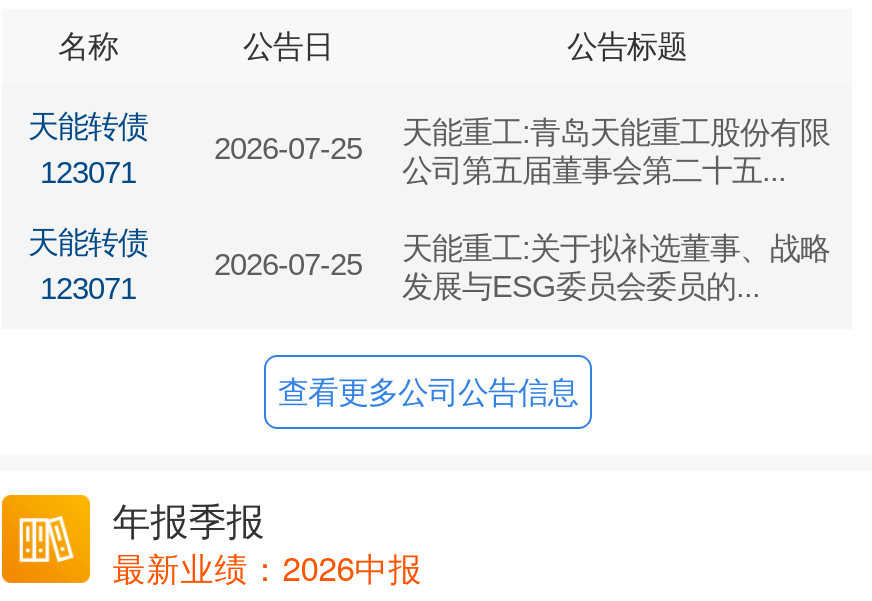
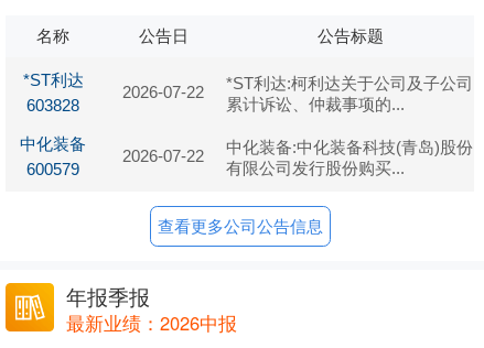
- 天能转债
- 123071
+ *ST利达
+ 603828

- 2026-07-25
- 天能重工:青岛天能重工股份有限
- 公司第五届董事会第二十五...
+ 2026-07-22
+ *ST利达:柯利达关于公司及子公司
+ 累计诉讼、仲裁事项的...

- 天能转债
- 123071
+ 中化装备
+ 600579

- 2026-07-25
- 天能重工:关于拟补选董事、战略
- 发展与ESG委员会委员的...
+ 2026-07-22
+ 中化装备:中化装备科技(青岛)股份
+ 有限公司发行股份购买...
